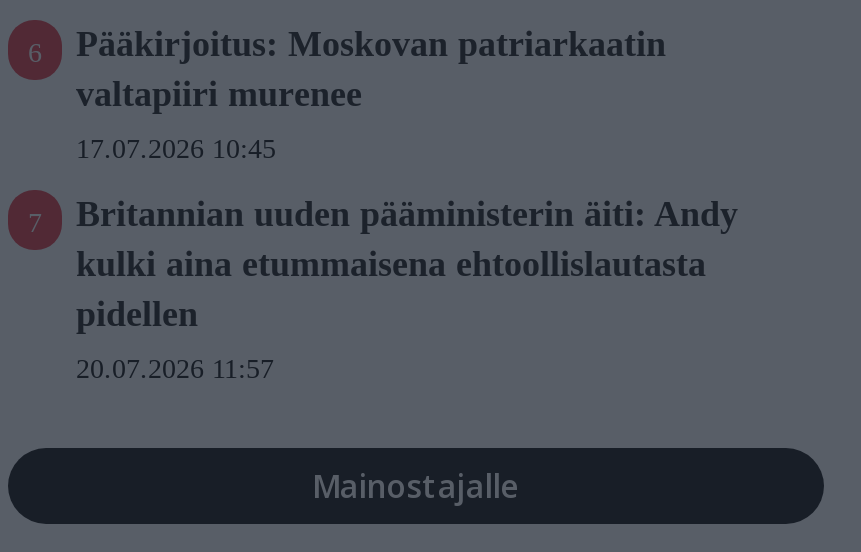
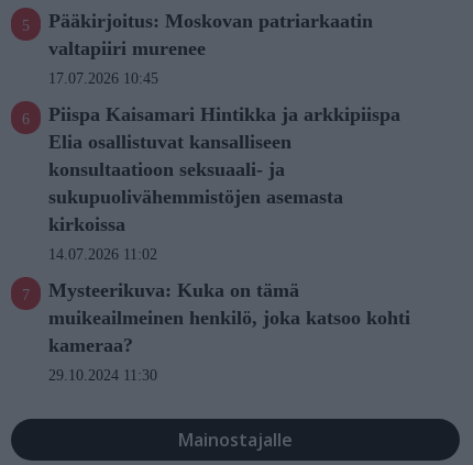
- Britannian uuden pääministerin äiti: Andy
- kulki aina etummaisena ehtoollislautasta
- pidellen
- 20.07.2026 11:57
+ Piispa Kaisamari Hintikka ja arkkipiispa
+ Elia osallistuvat kansalliseen
+ konsultaatioon seksuaali- ja
+ sukupuolivähemmistöjen asemasta
+ kirkoissa
+ 14.07.2026 11:02
+ Mysteerikuva: Kuka on tämä
+ muikeailmeinen henkilö, joka katsoo kohti
+ kameraa?
+ 29.10.2024 11:30
